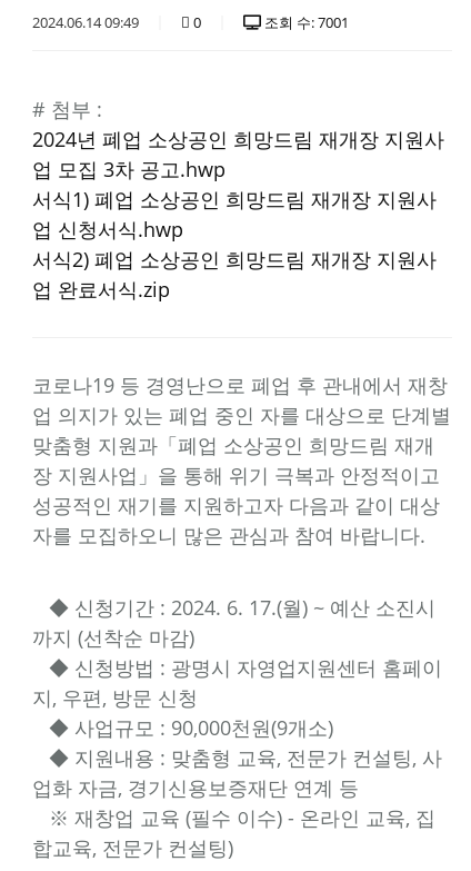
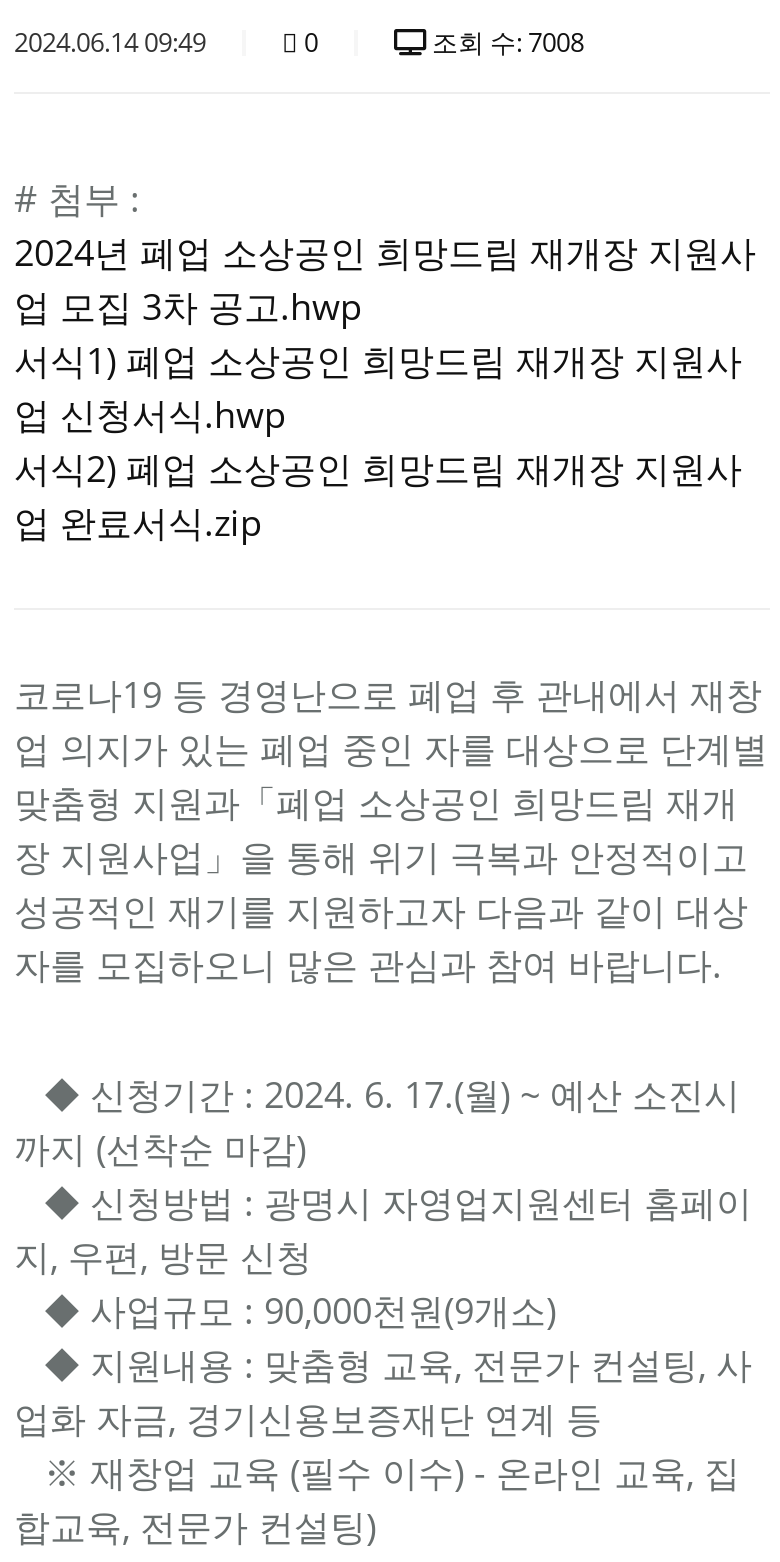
- 조회 수: 7001
+ 조회 수: 7008
